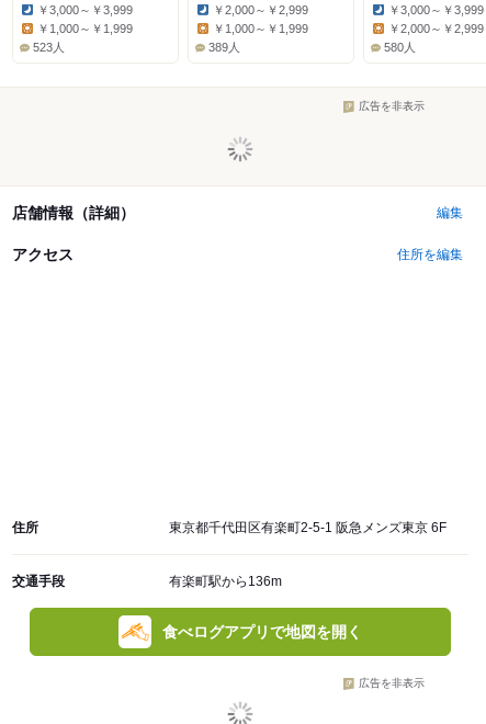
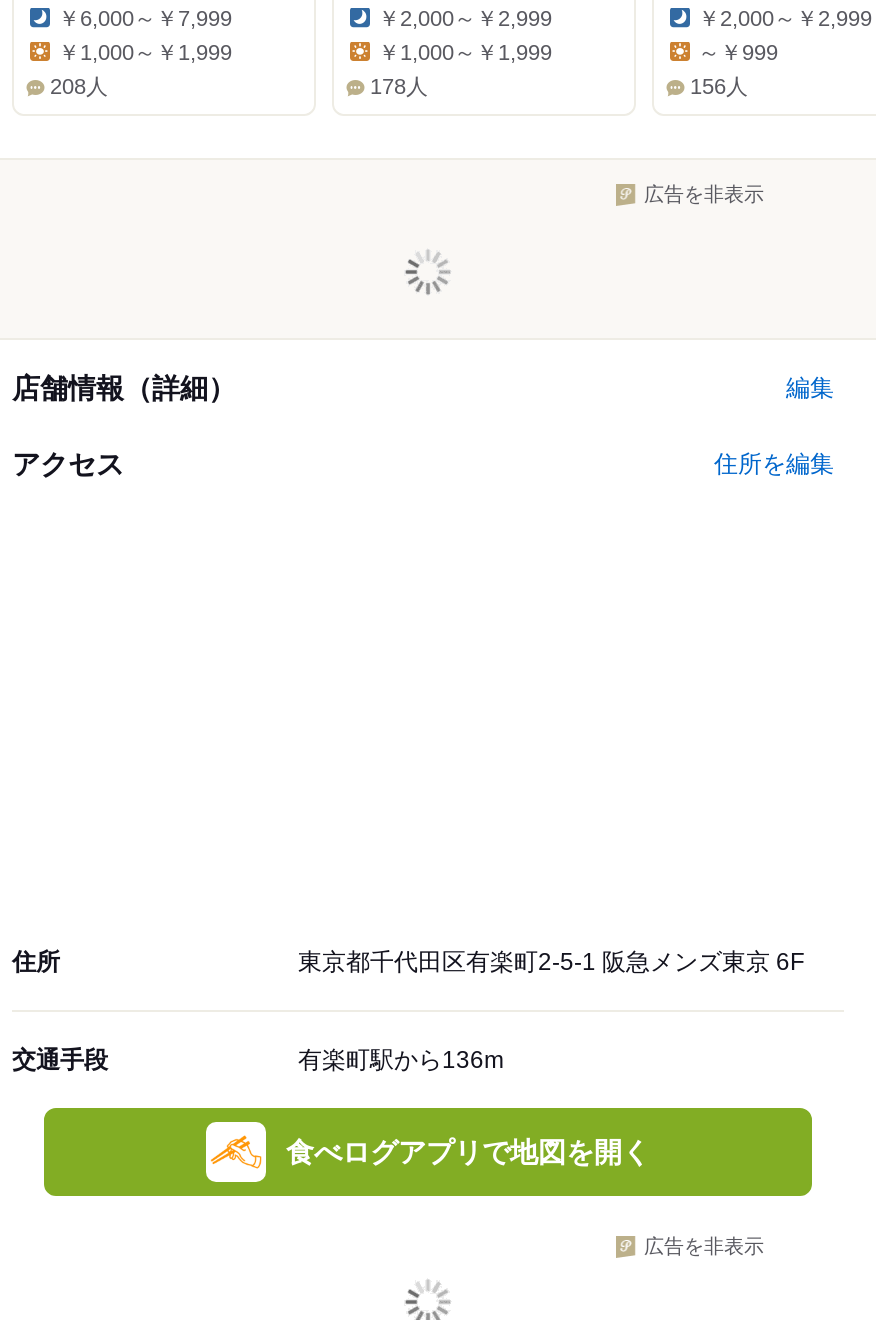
- ￥3,000～￥3,999
+ ￥6,000～￥7,999

- ￥3,000～￥3,999
+ ￥2,000～￥2,999

- ￥2,000～￥2,999
- 580人
+ ～￥999
+ 156人

- 523人
+ 208人

- 389人
+ 178人
